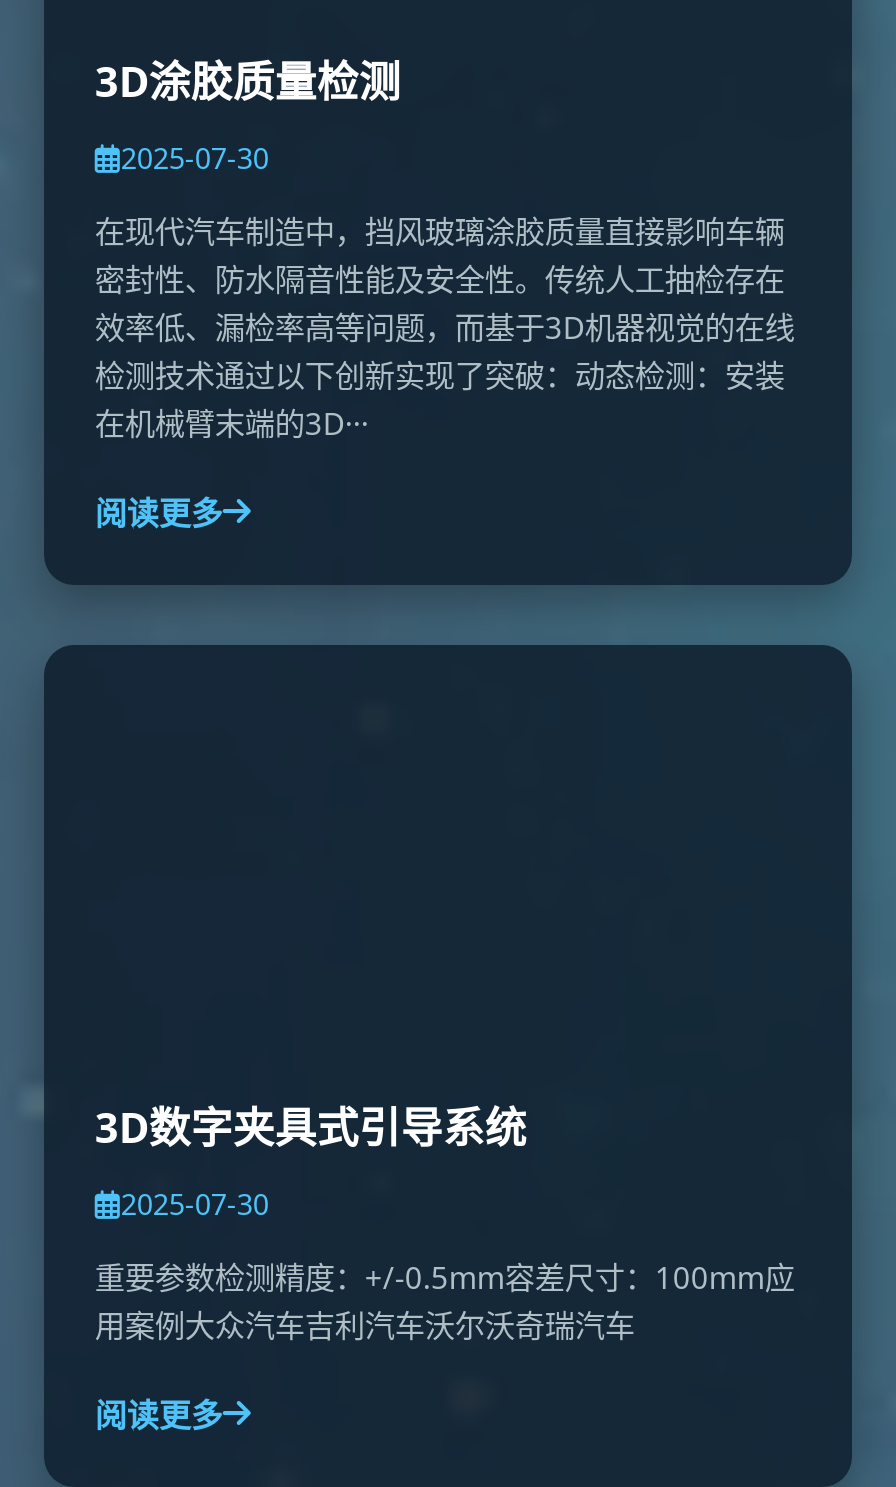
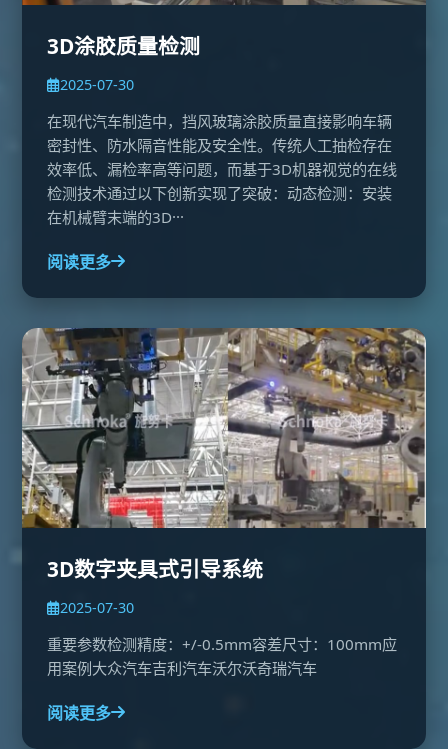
+ [image]
